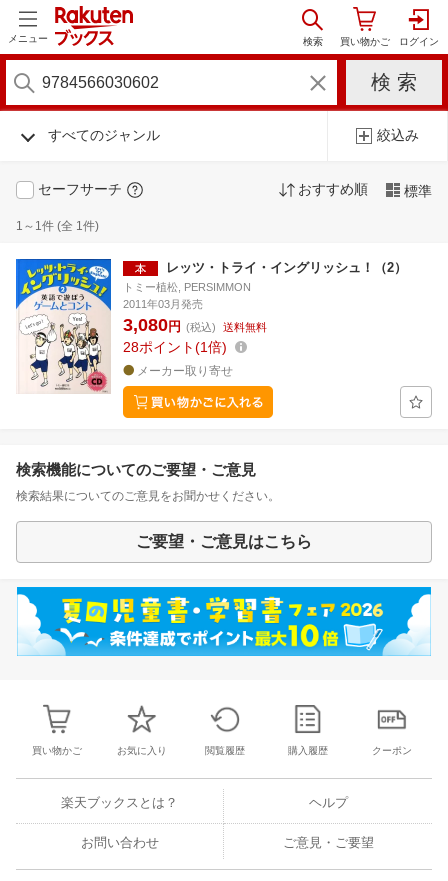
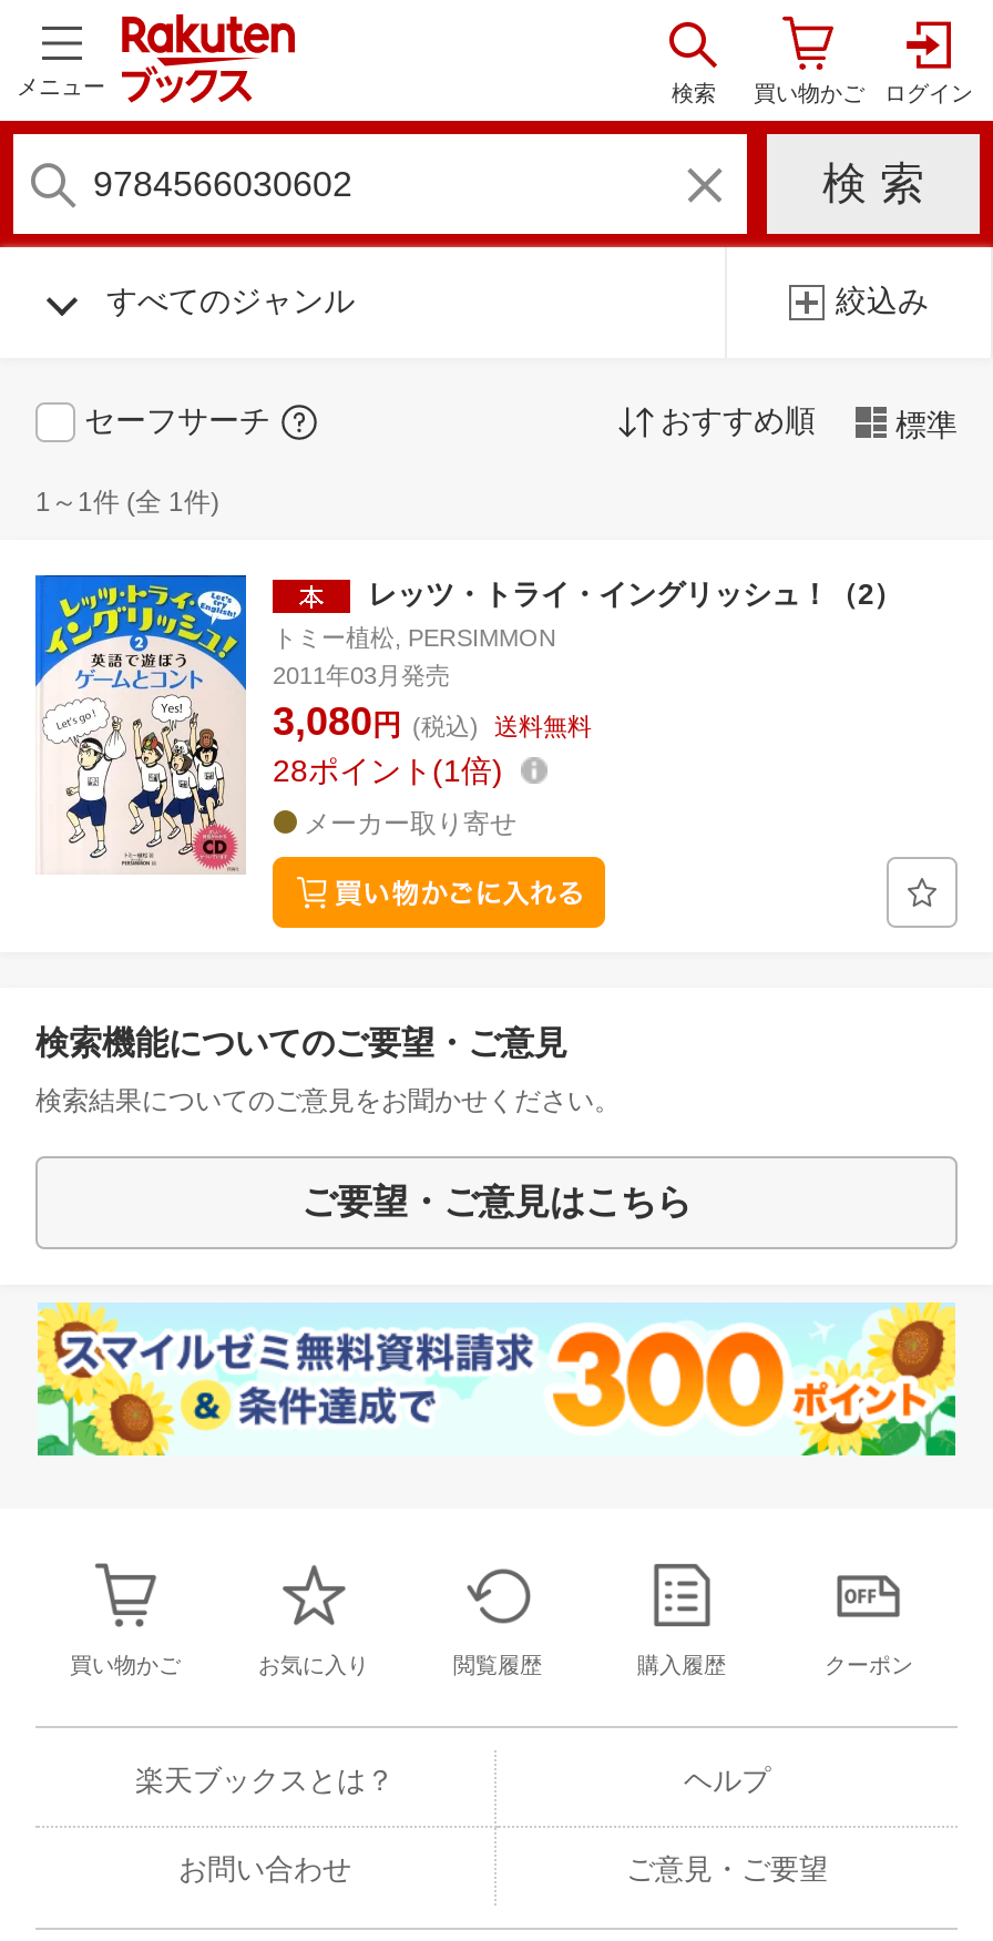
- [image]
+ [image]
